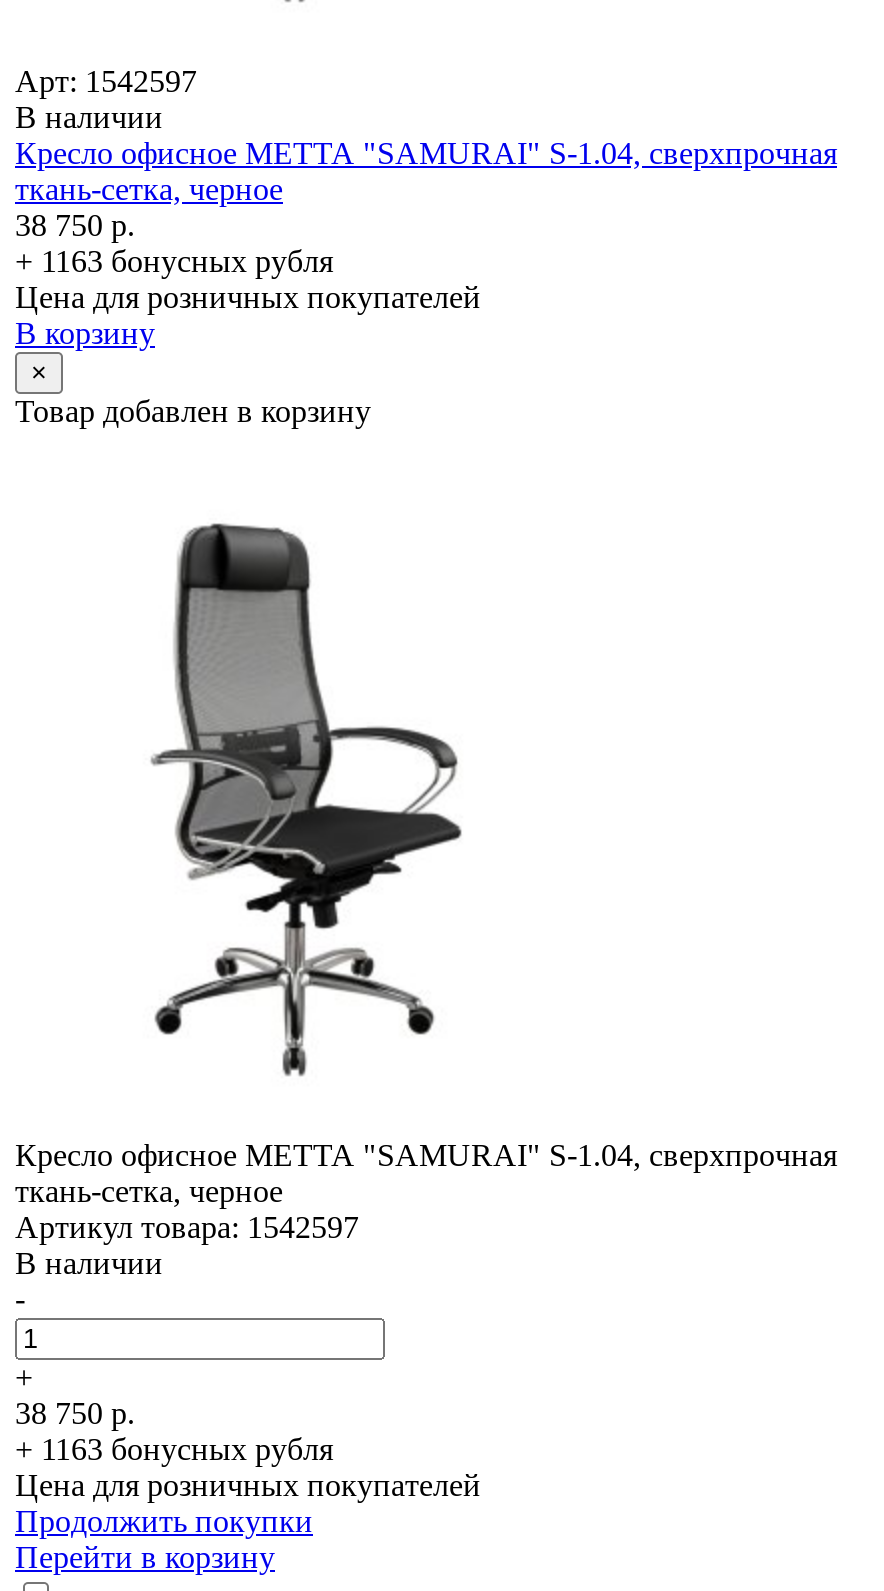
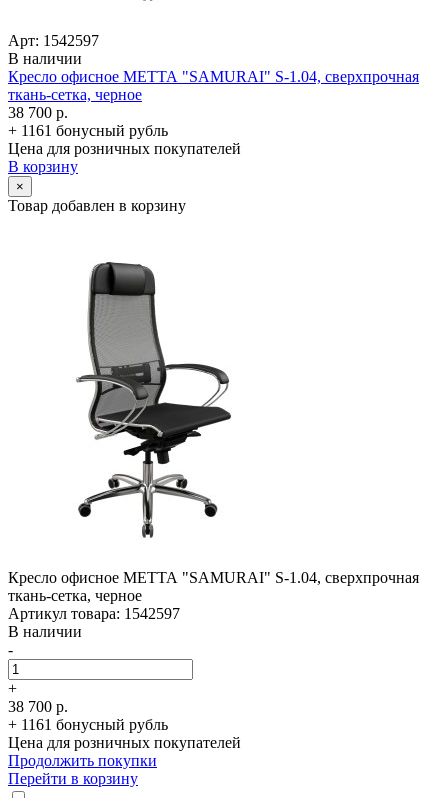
- 38 750 р.
- + 1163 бонусных рубля
+ 38 700 р.
+ + 1161 бонусный рубль

- 38 750 р.
- + 1163 бонусных рубля
+ 38 700 р.
+ + 1161 бонусный рубль
